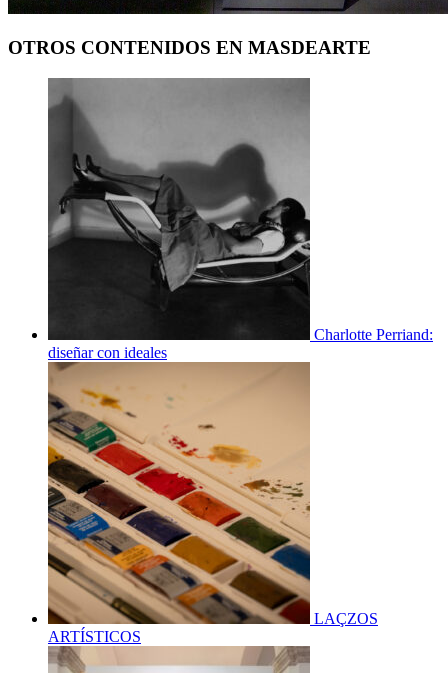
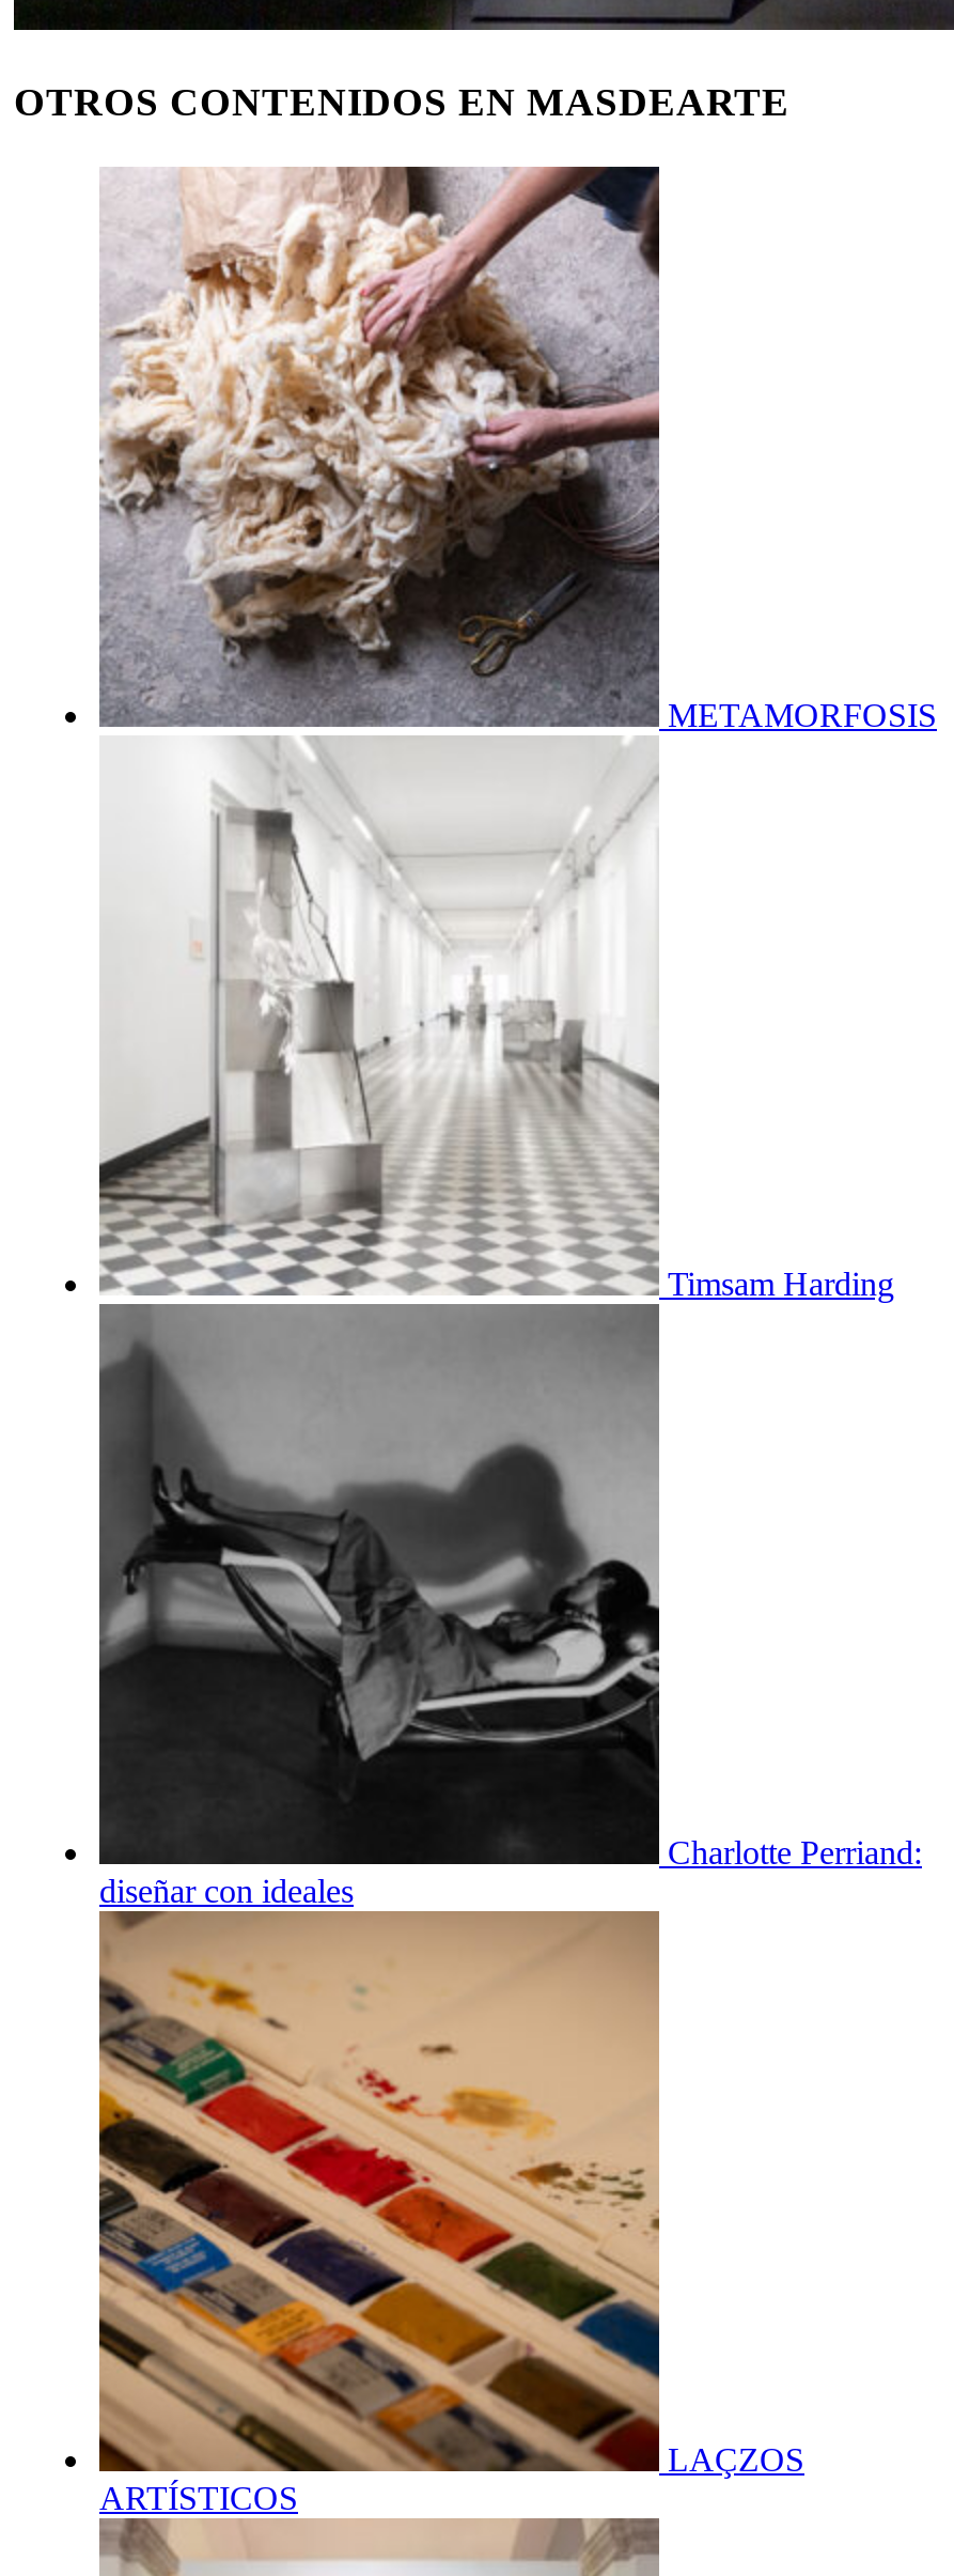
+ [image]
+ METAMORFOSIS

+ Timsam Harding
